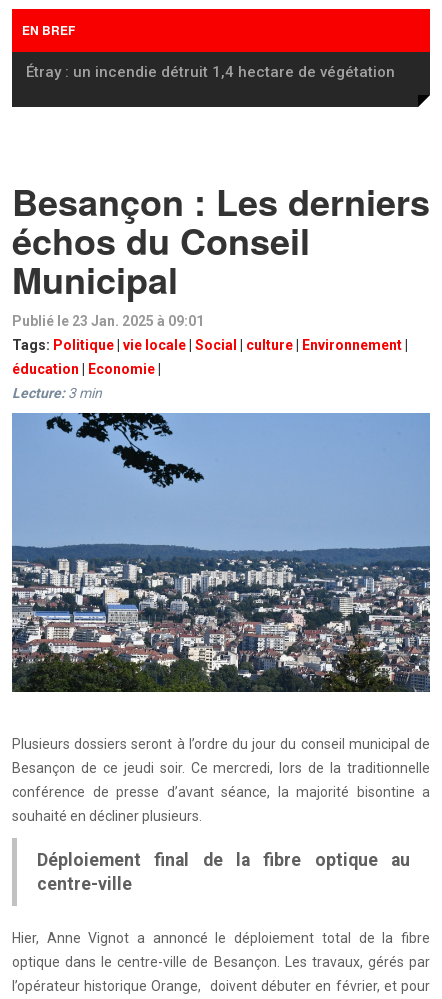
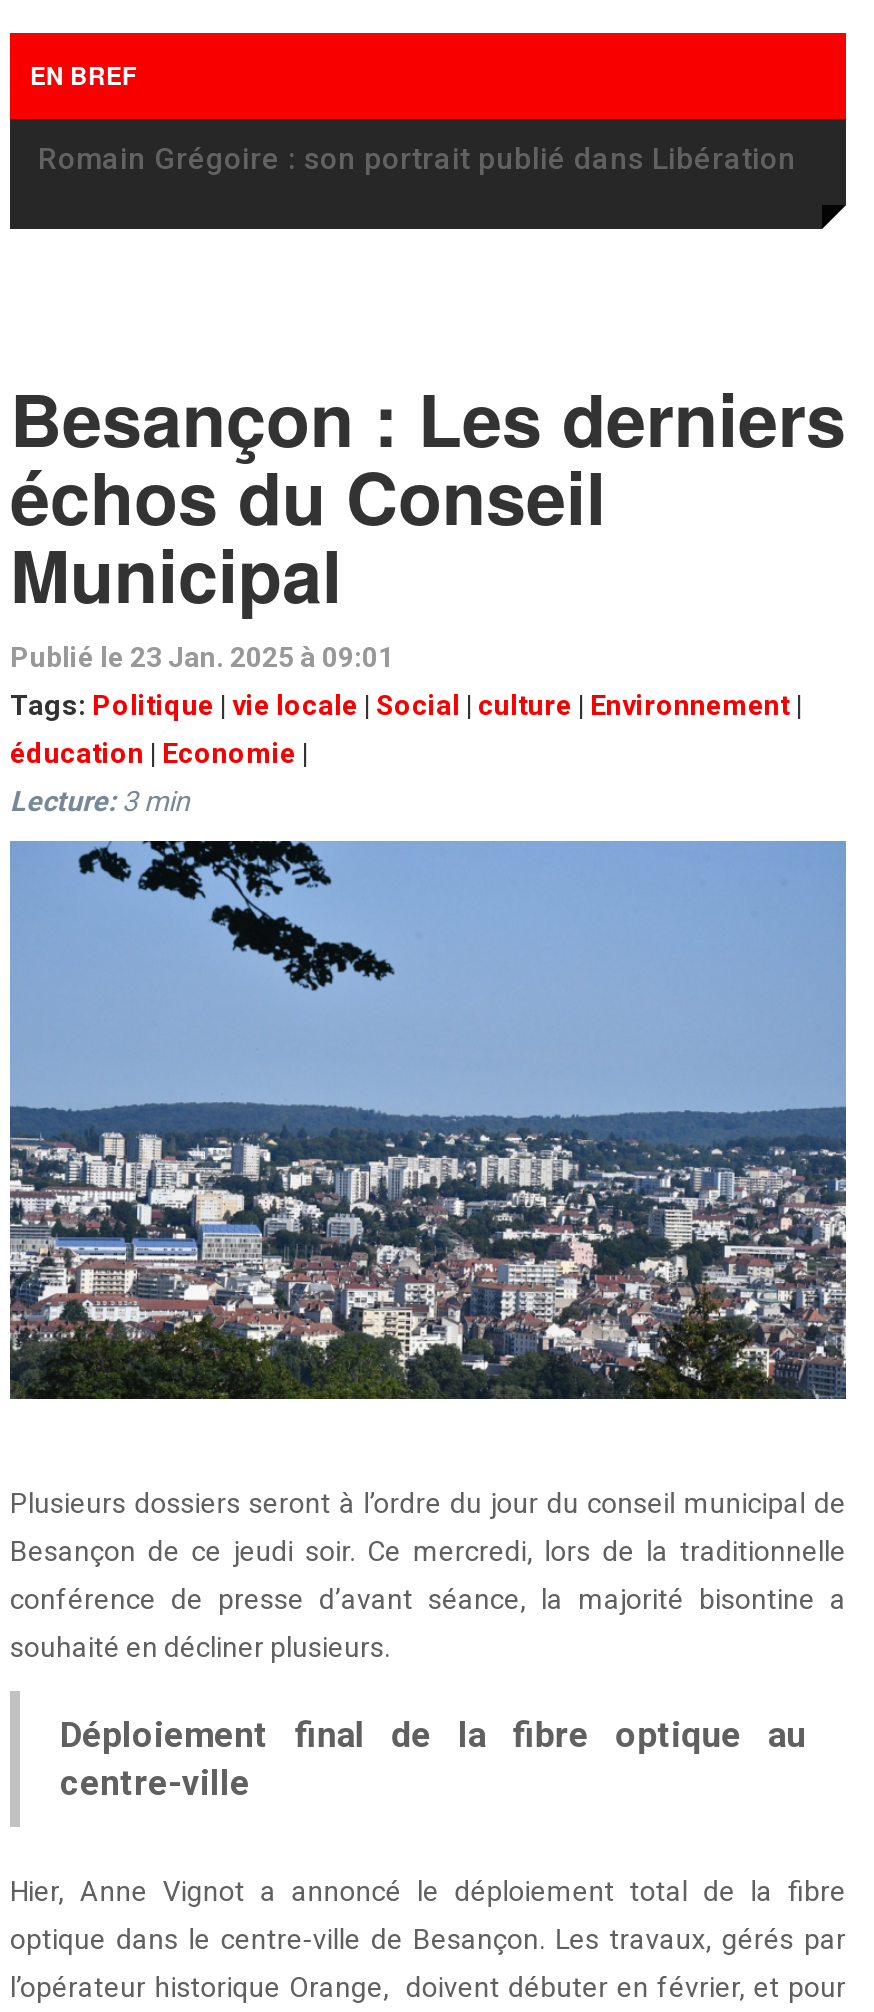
- Étray : un incendie détruit 1,4 hectare de végétation
+ Romain Grégoire : son portrait publié dans Libération
